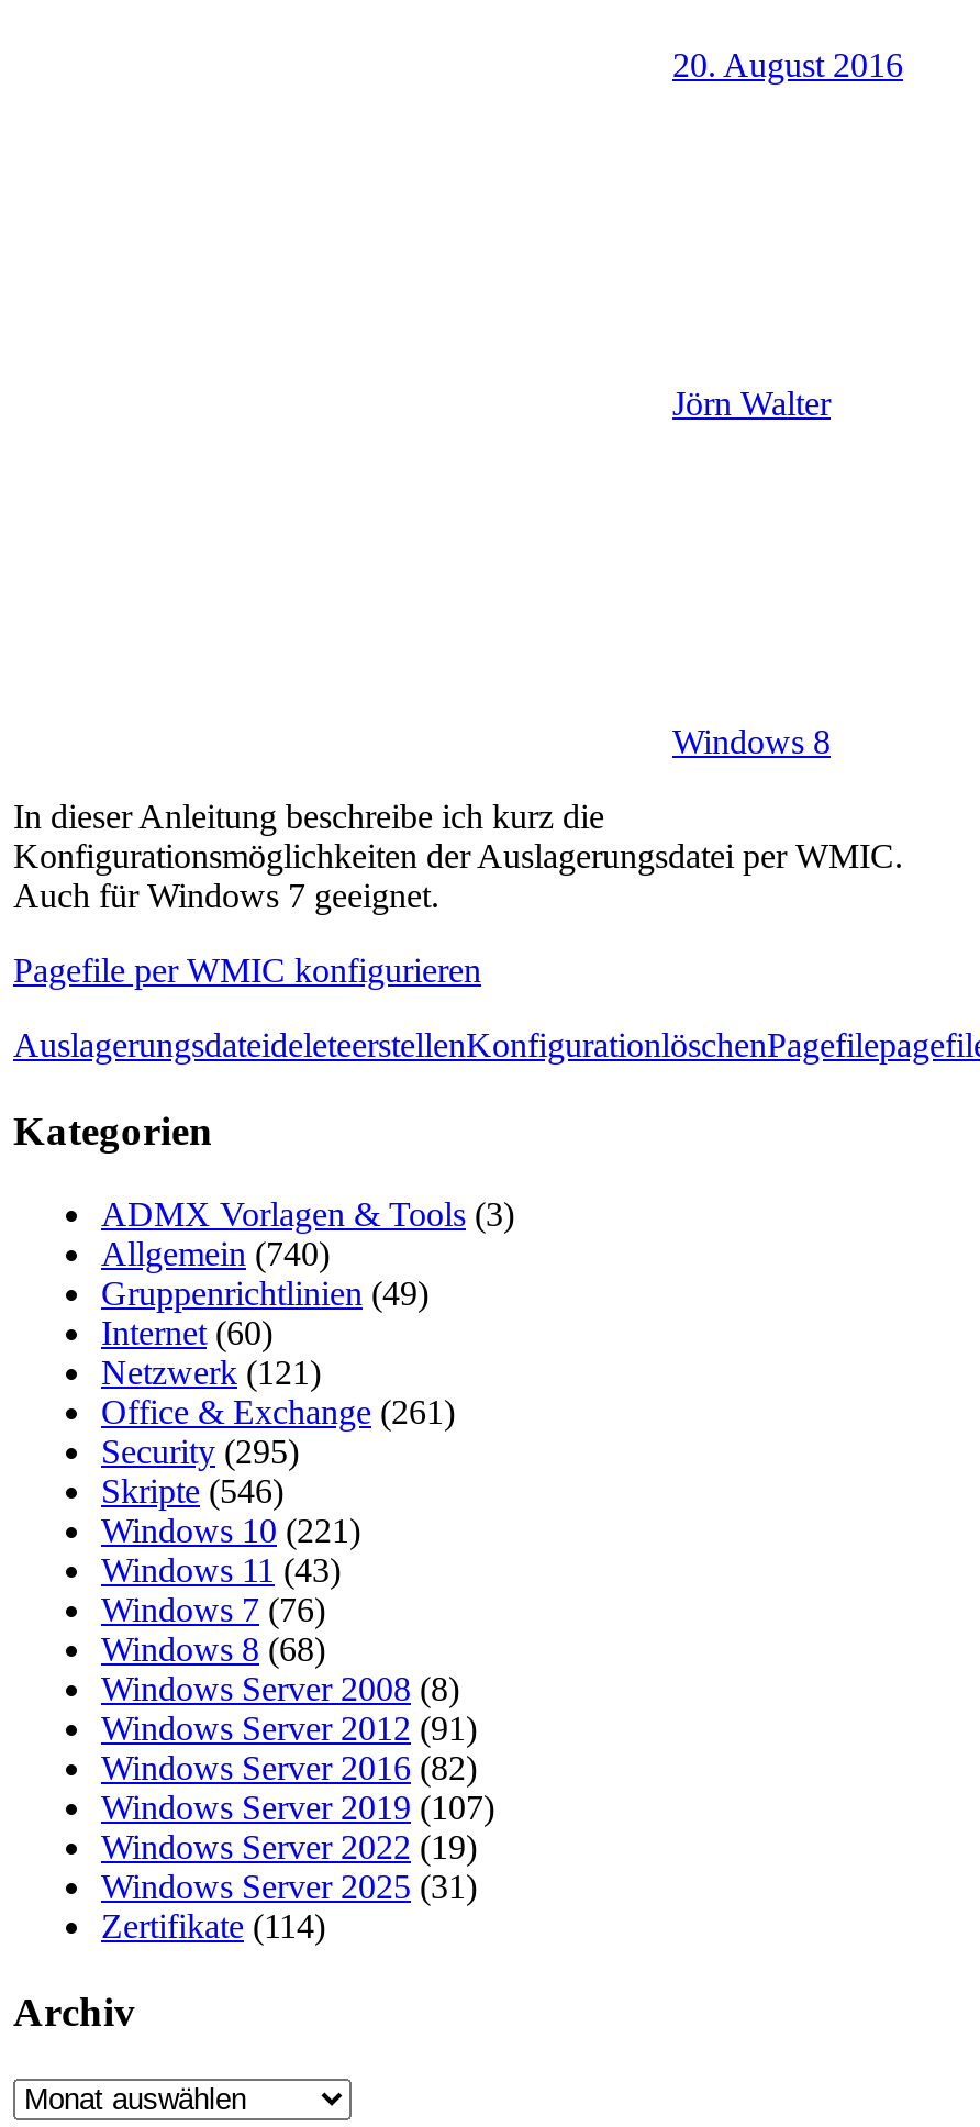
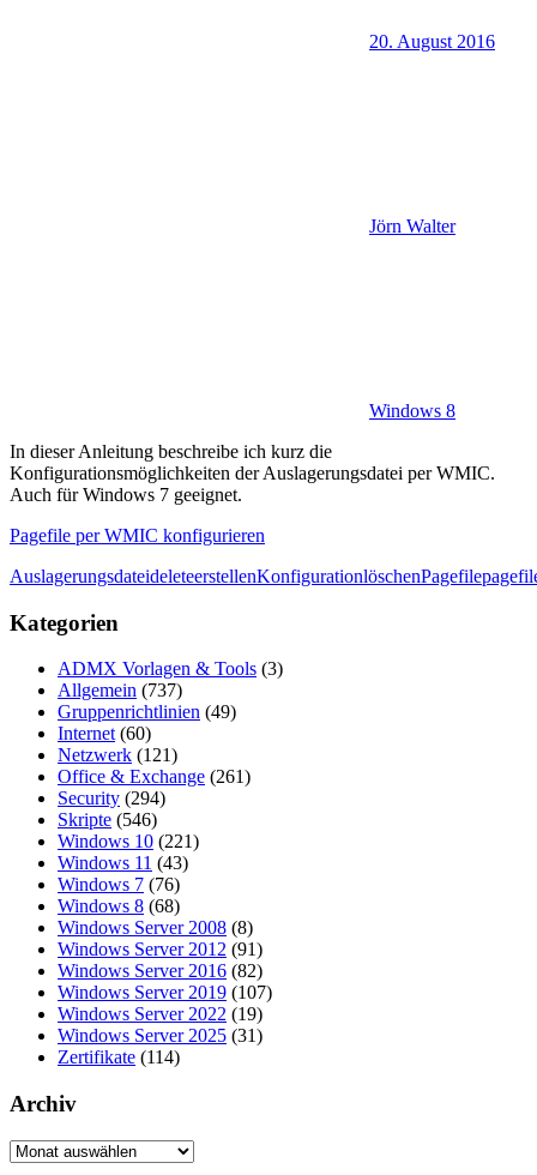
- Allgemein (740)
+ Allgemein (737)

- Security (295)
+ Security (294)
